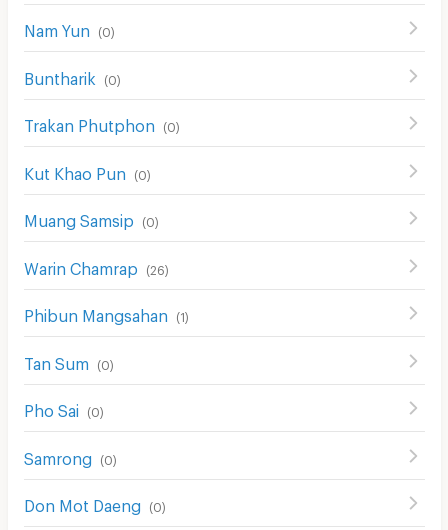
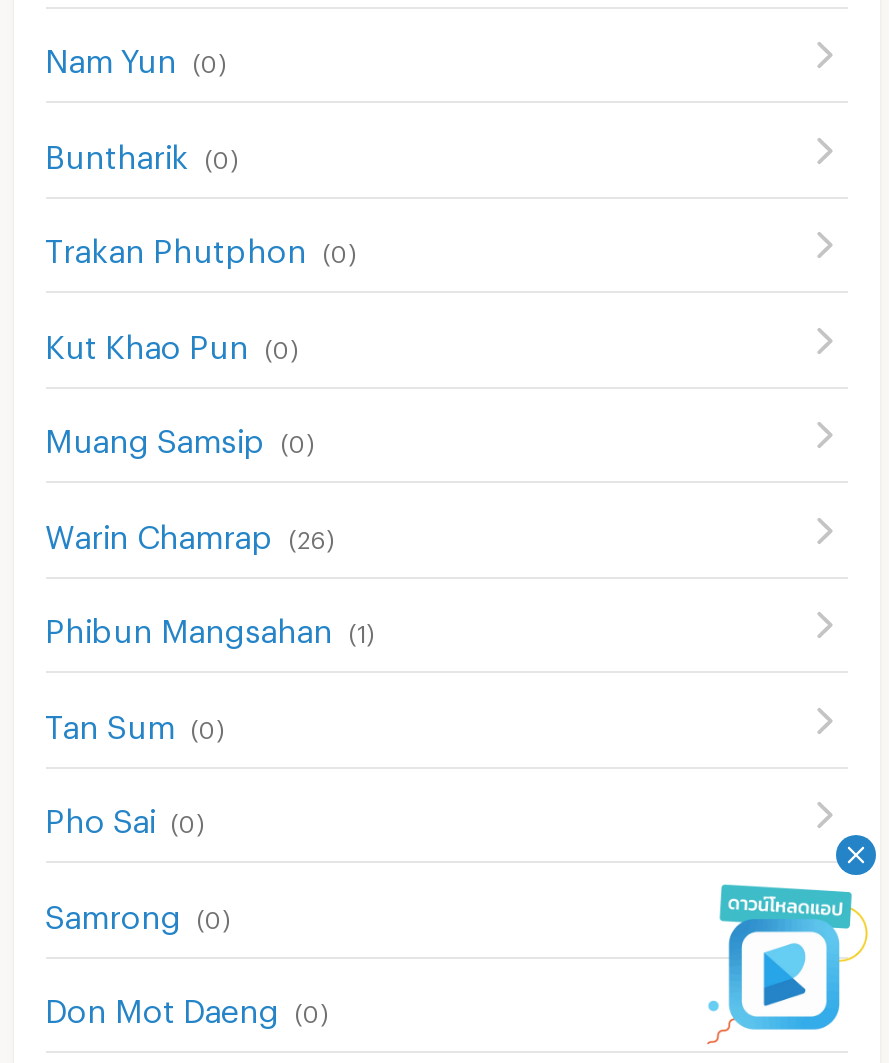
+ [image]
